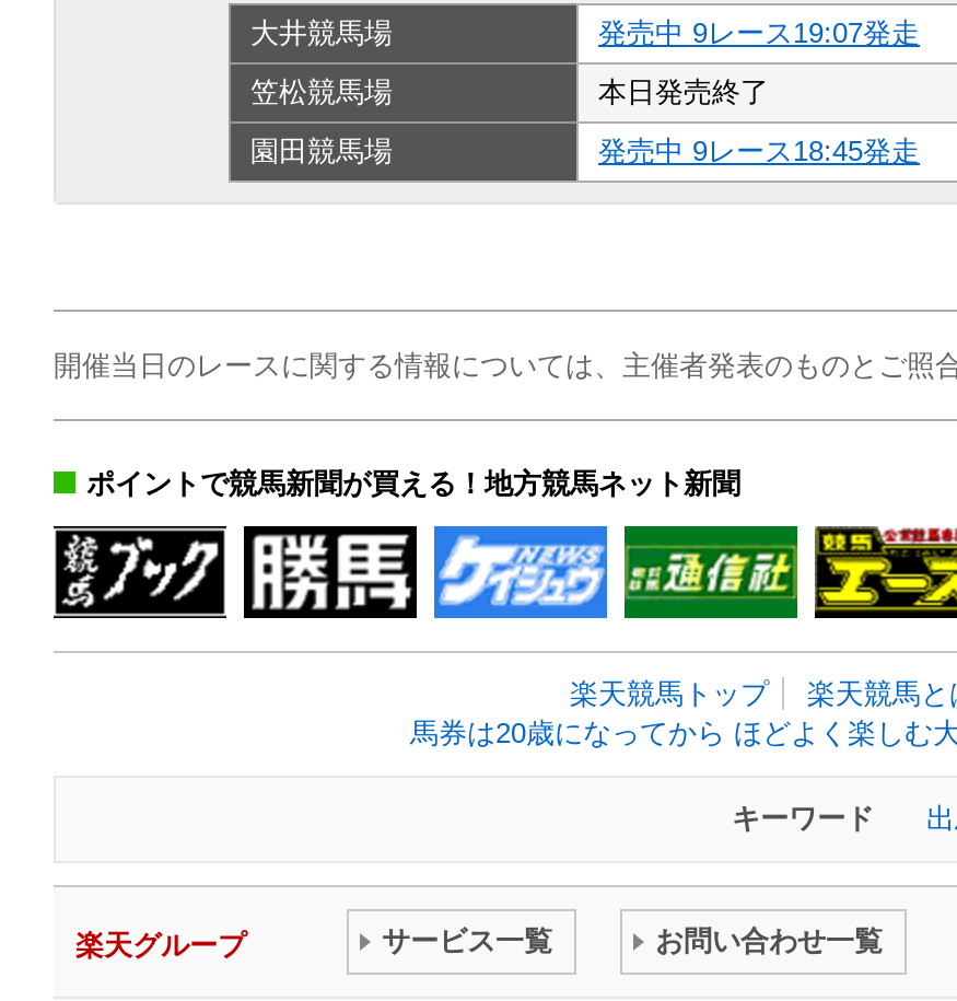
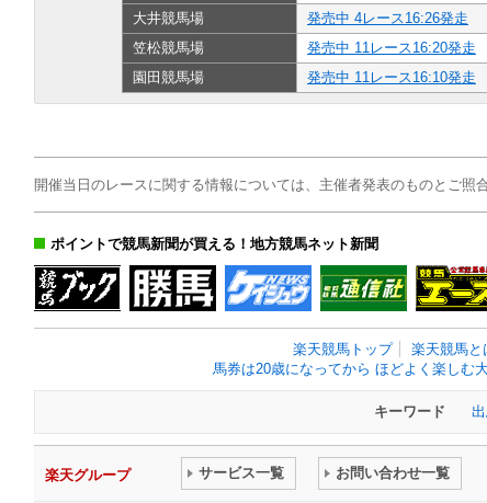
- 発売中 9レース19:07発走
+ 発売中 4レース16:26発走

- 本日発売終了
+ 発売中 11レース16:20発走

- 発売中 9レース18:45発走
+ 発売中 11レース16:10発走
